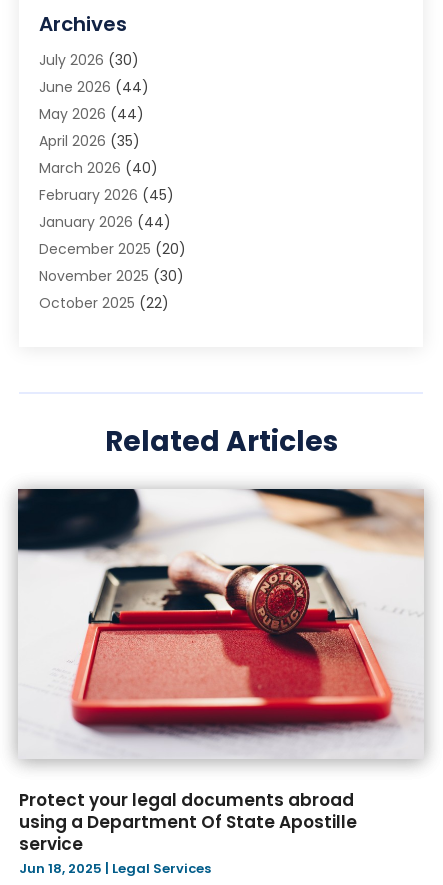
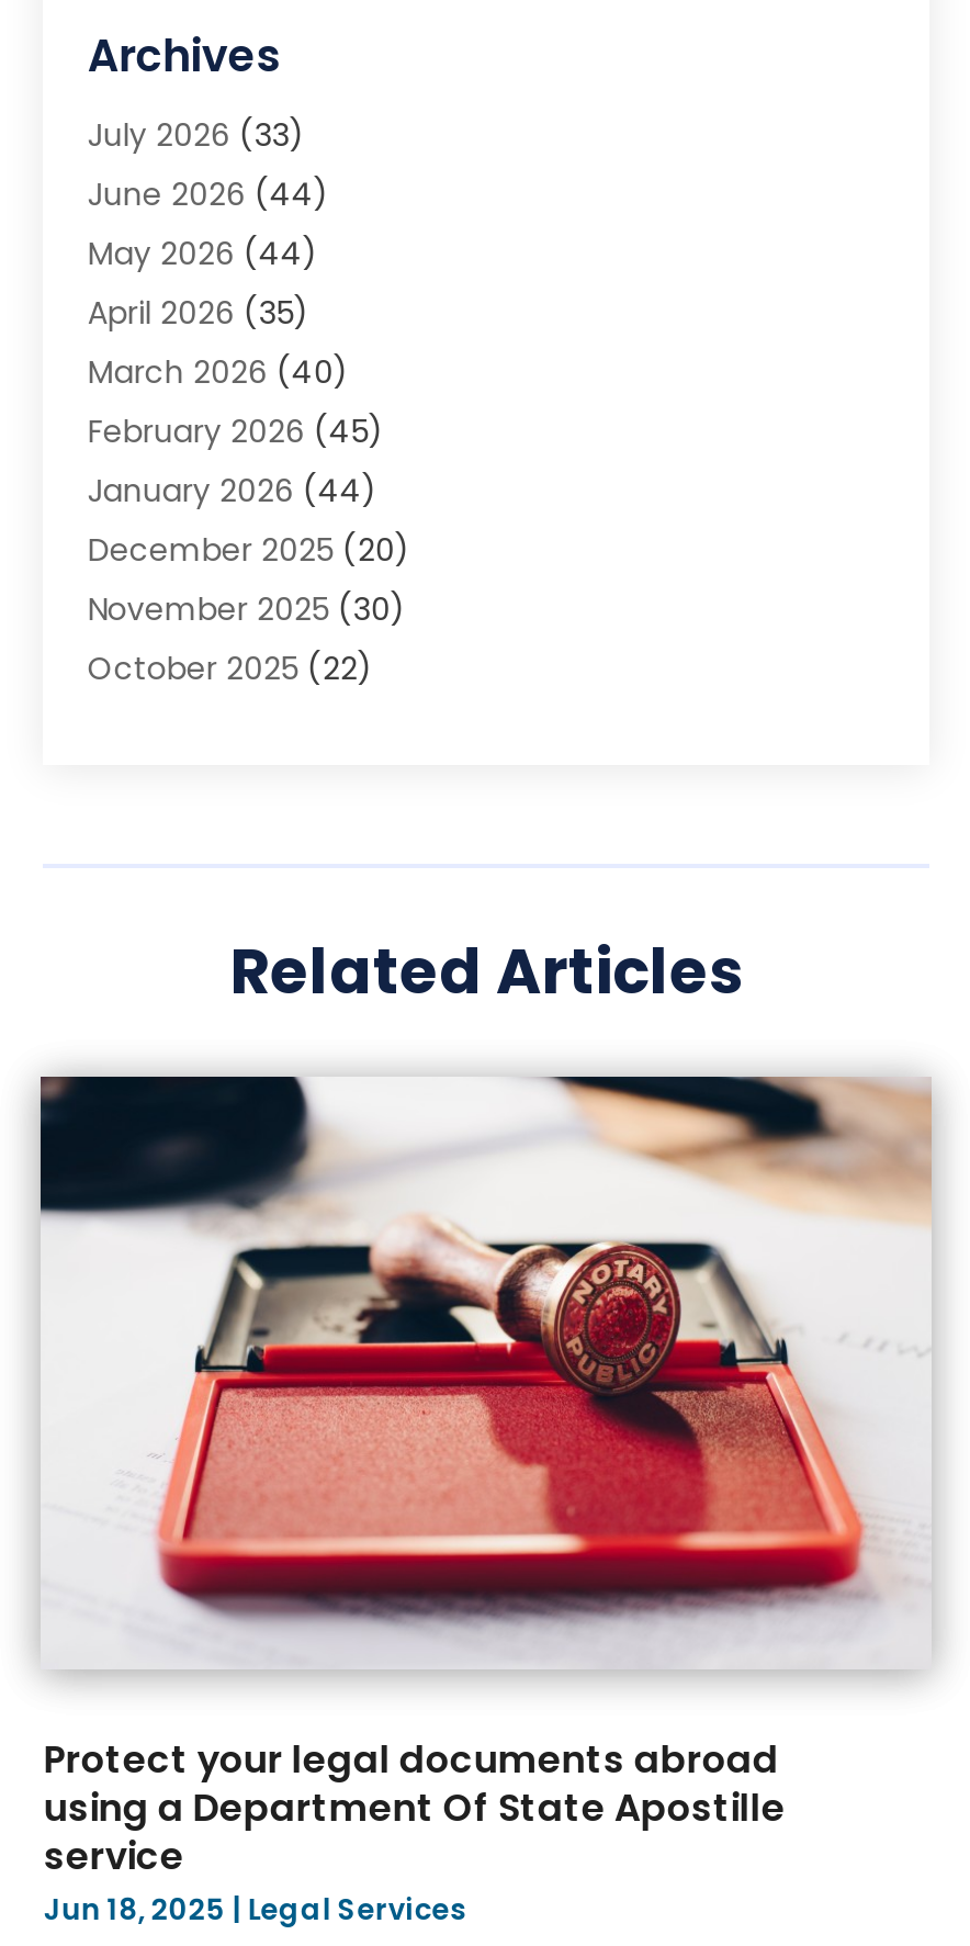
- July 2026 (30)
+ July 2026 (33)
